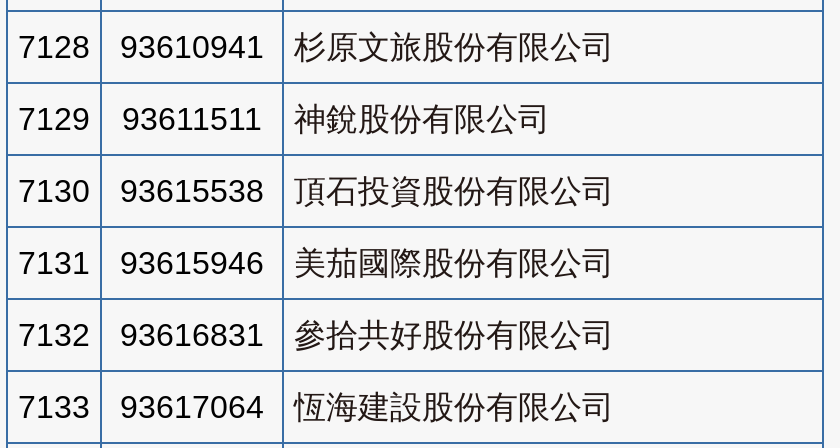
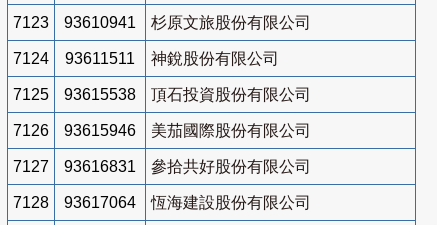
- 7128 93610941 杉原文旅股份有限公司
+ 7123 93610941 杉原文旅股份有限公司

- 7129 93611511 神銳股份有限公司
+ 7124 93611511 神銳股份有限公司

- 7130 93615538 頂石投資股份有限公司
+ 7125 93615538 頂石投資股份有限公司

- 7131 93615946 美茄國際股份有限公司
+ 7126 93615946 美茄國際股份有限公司

- 7132 93616831 參拾共好股份有限公司
+ 7127 93616831 參拾共好股份有限公司

- 7133 93617064 恆海建設股份有限公司
+ 7128 93617064 恆海建設股份有限公司
